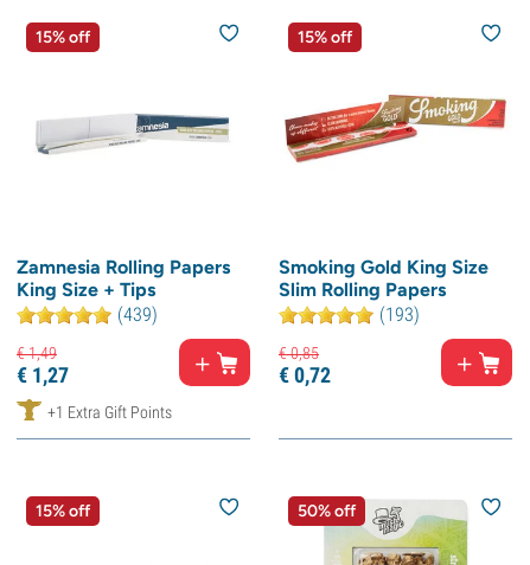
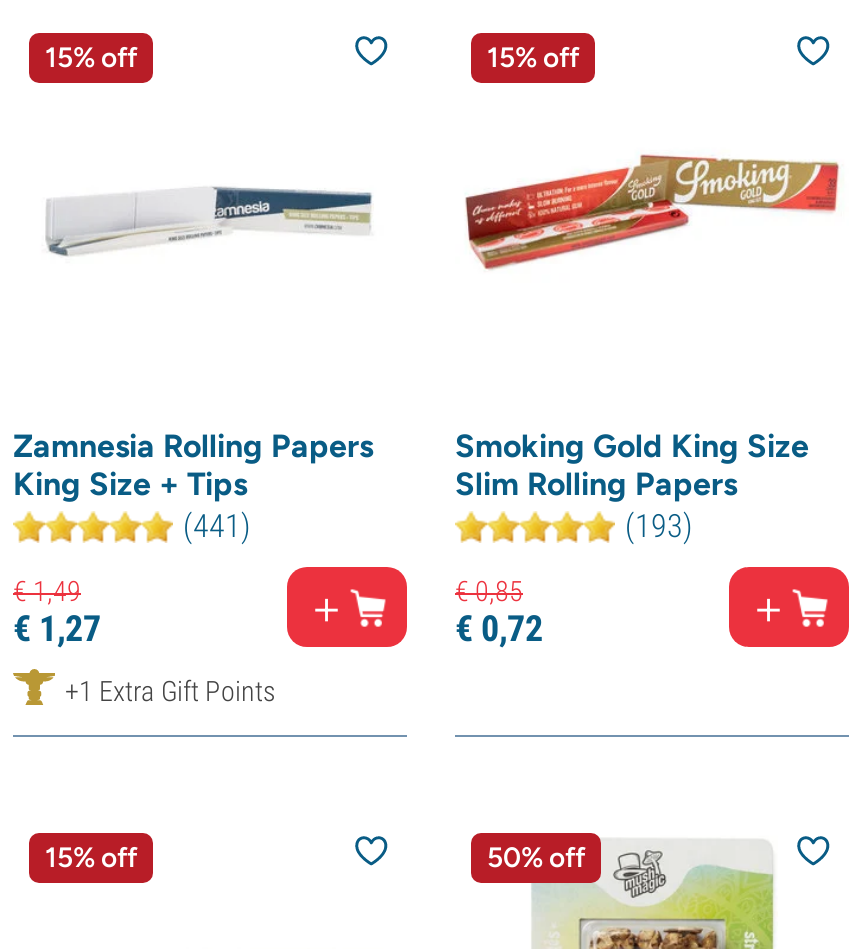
- (439)
+ (441)
